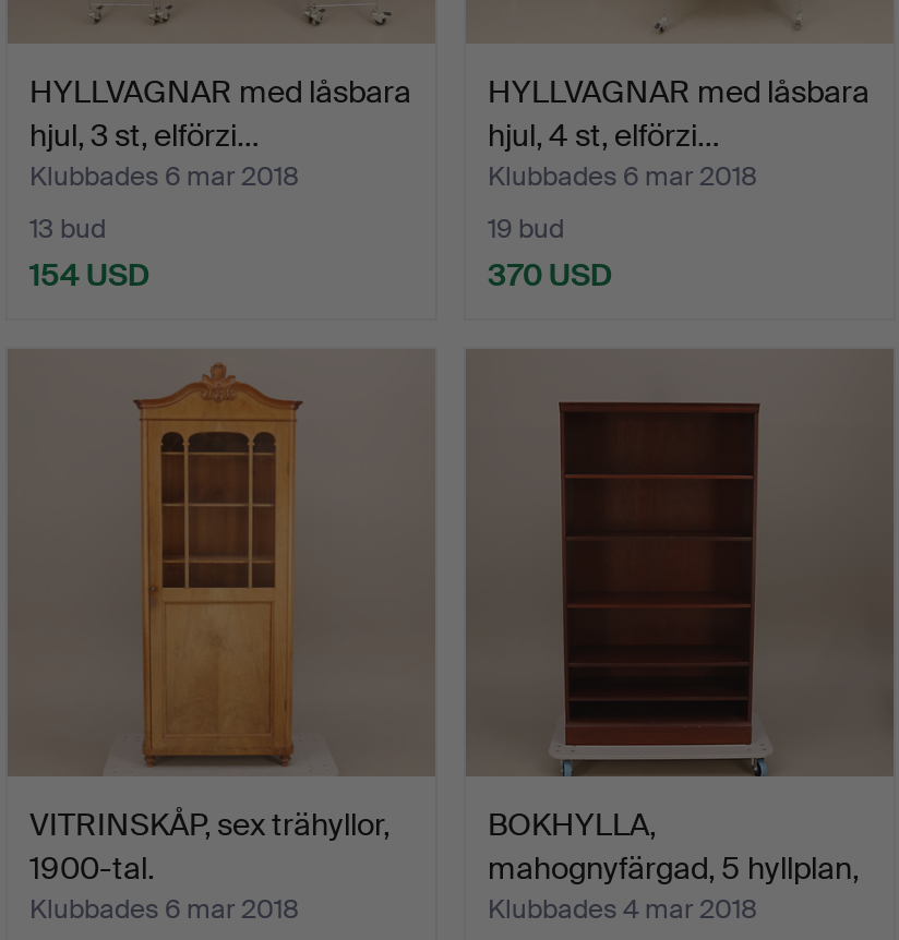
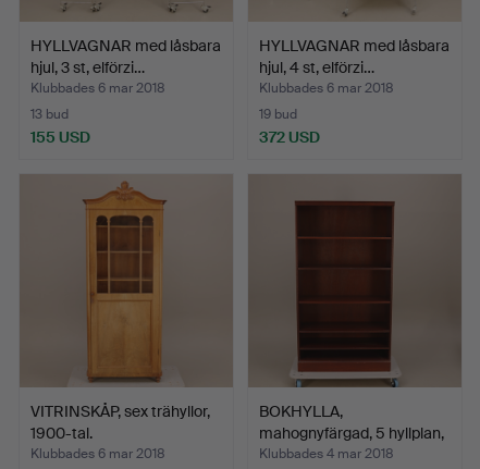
- 154 USD
+ 155 USD

- 370 USD
+ 372 USD
